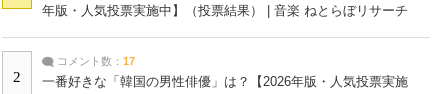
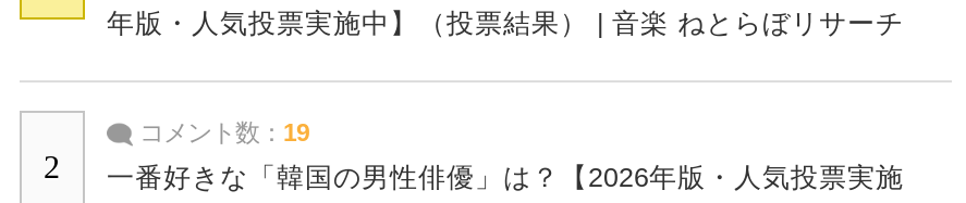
- コメント数：17
+ コメント数：19
